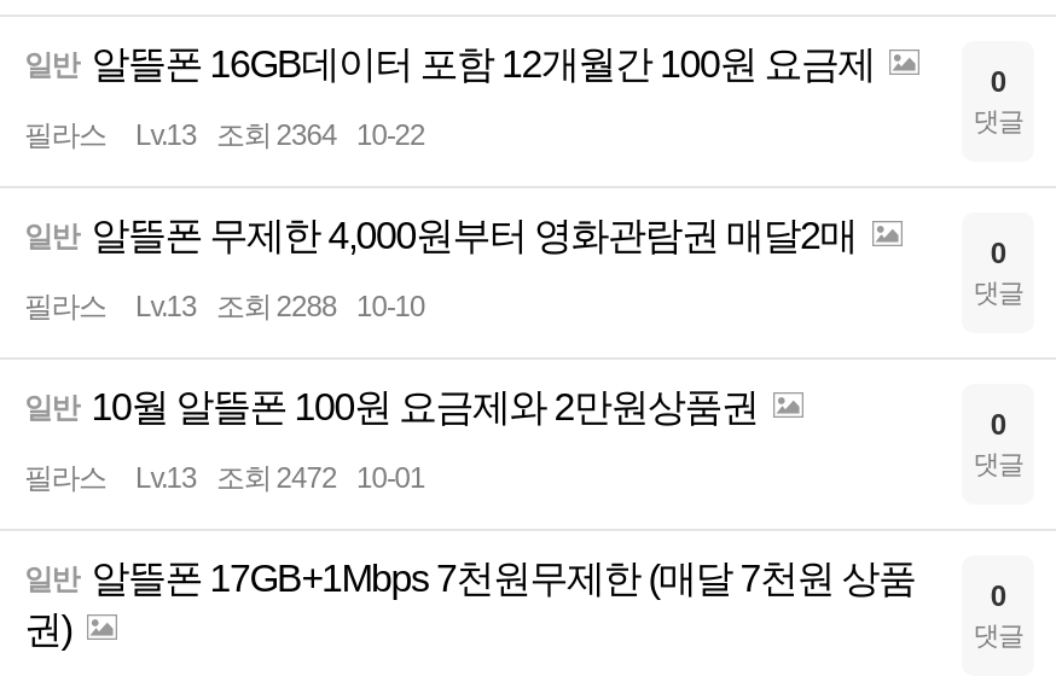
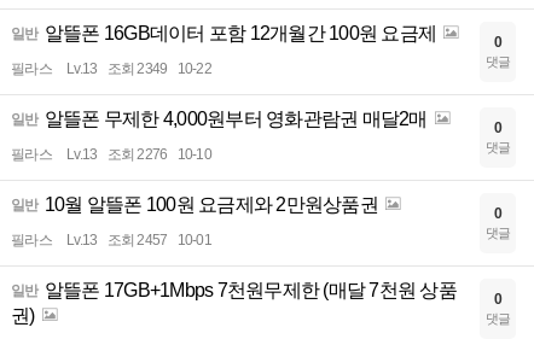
- 필라스 Lv.13 조회 2364 10-22
+ 필라스 Lv.13 조회 2349 10-22

- 필라스 Lv.13 조회 2288 10-10
+ 필라스 Lv.13 조회 2276 10-10

- 필라스 Lv.13 조회 2472 10-01
+ 필라스 Lv.13 조회 2457 10-01
